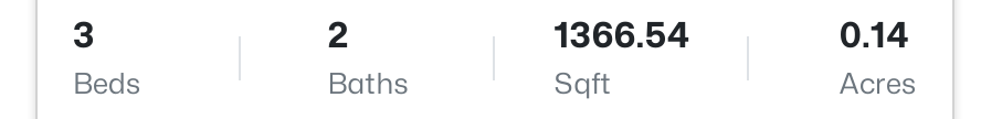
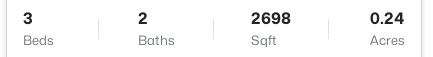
- 1366.54
+ 2698

- 0.14
+ 0.24
